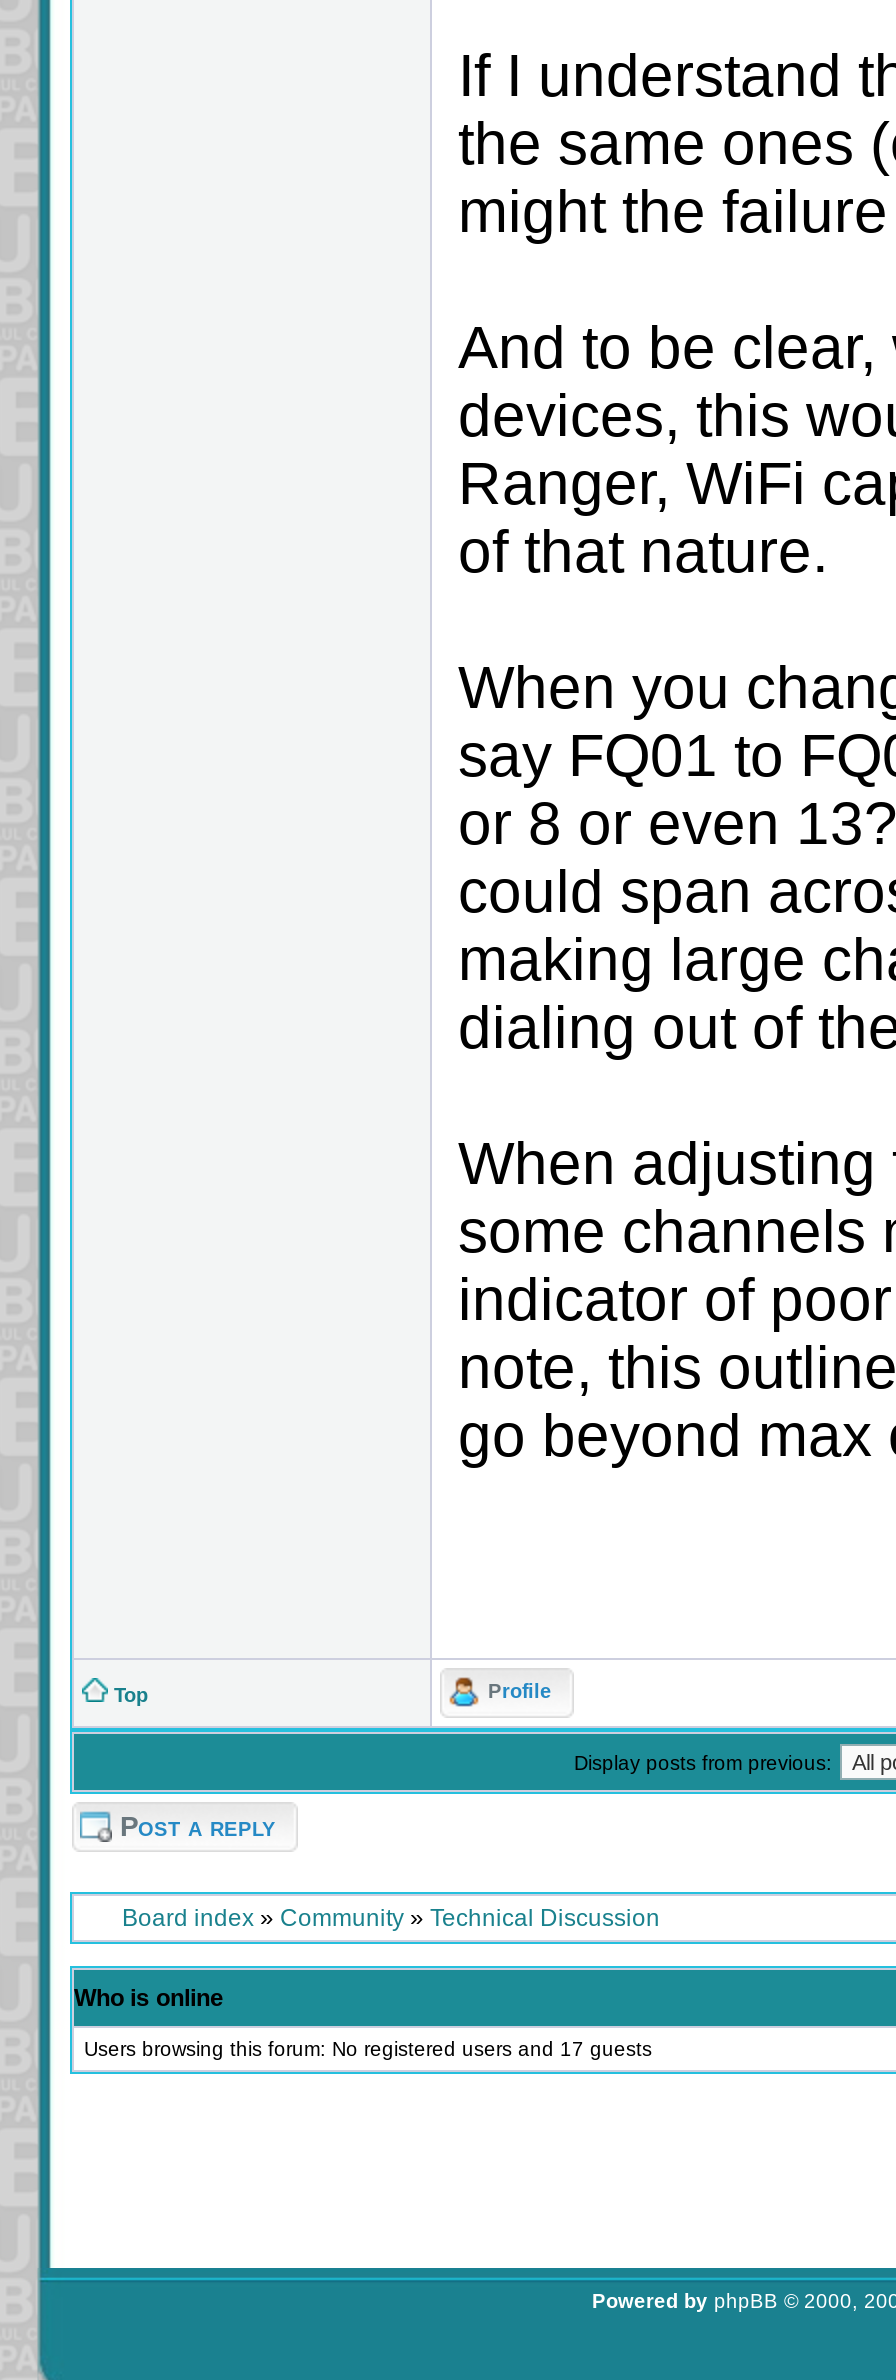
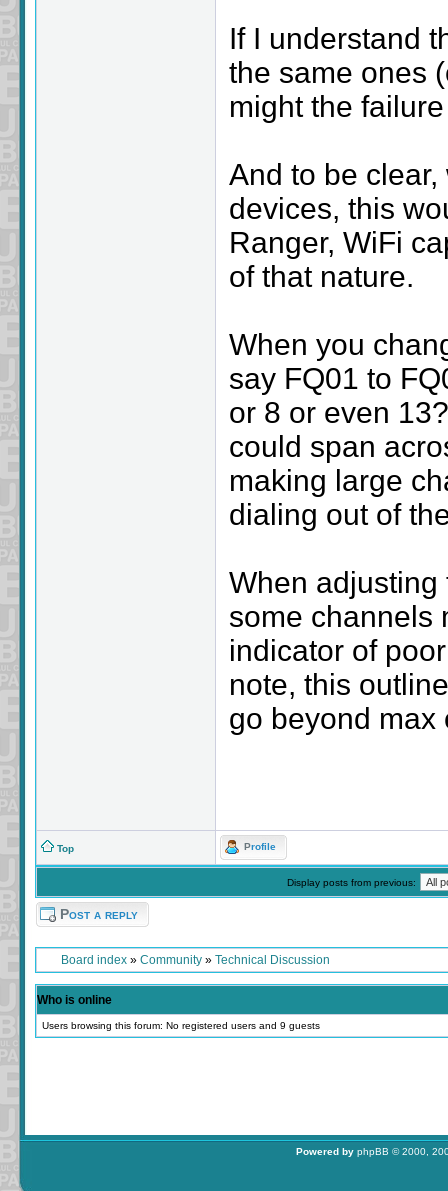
- Users browsing this forum: No registered users and 17 guests
+ Users browsing this forum: No registered users and 9 guests
